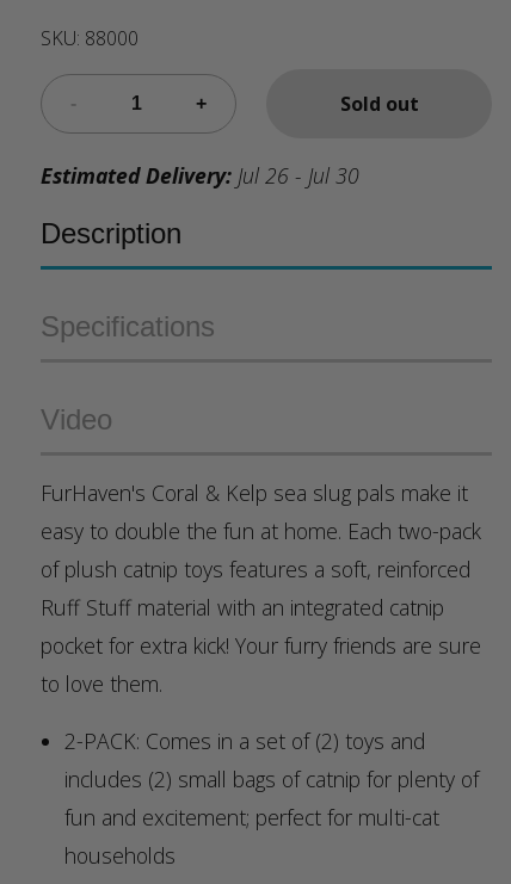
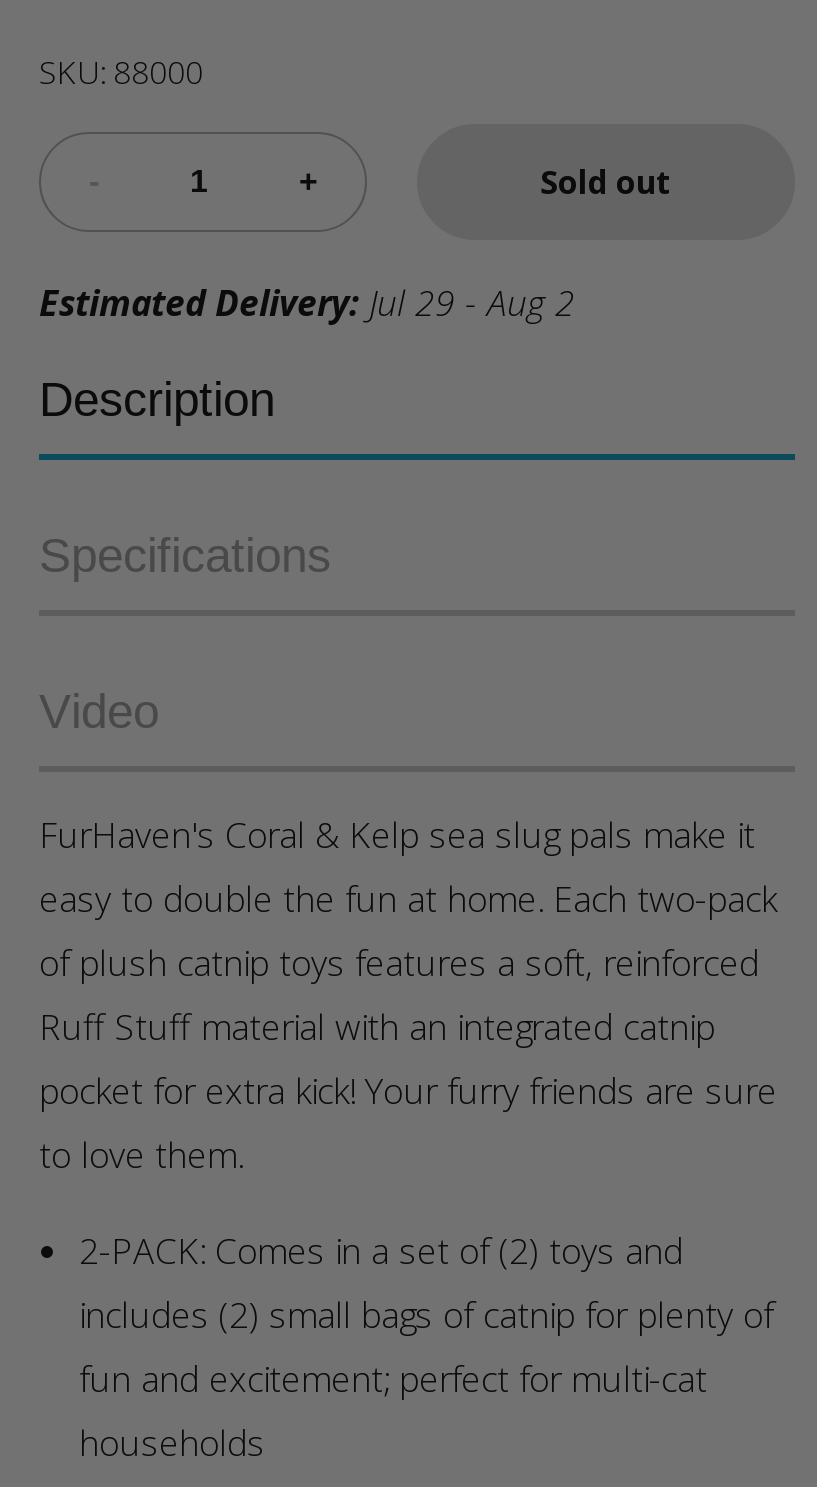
- Estimated Delivery: Jul 26 - Jul 30
+ Estimated Delivery: Jul 29 - Aug 2
